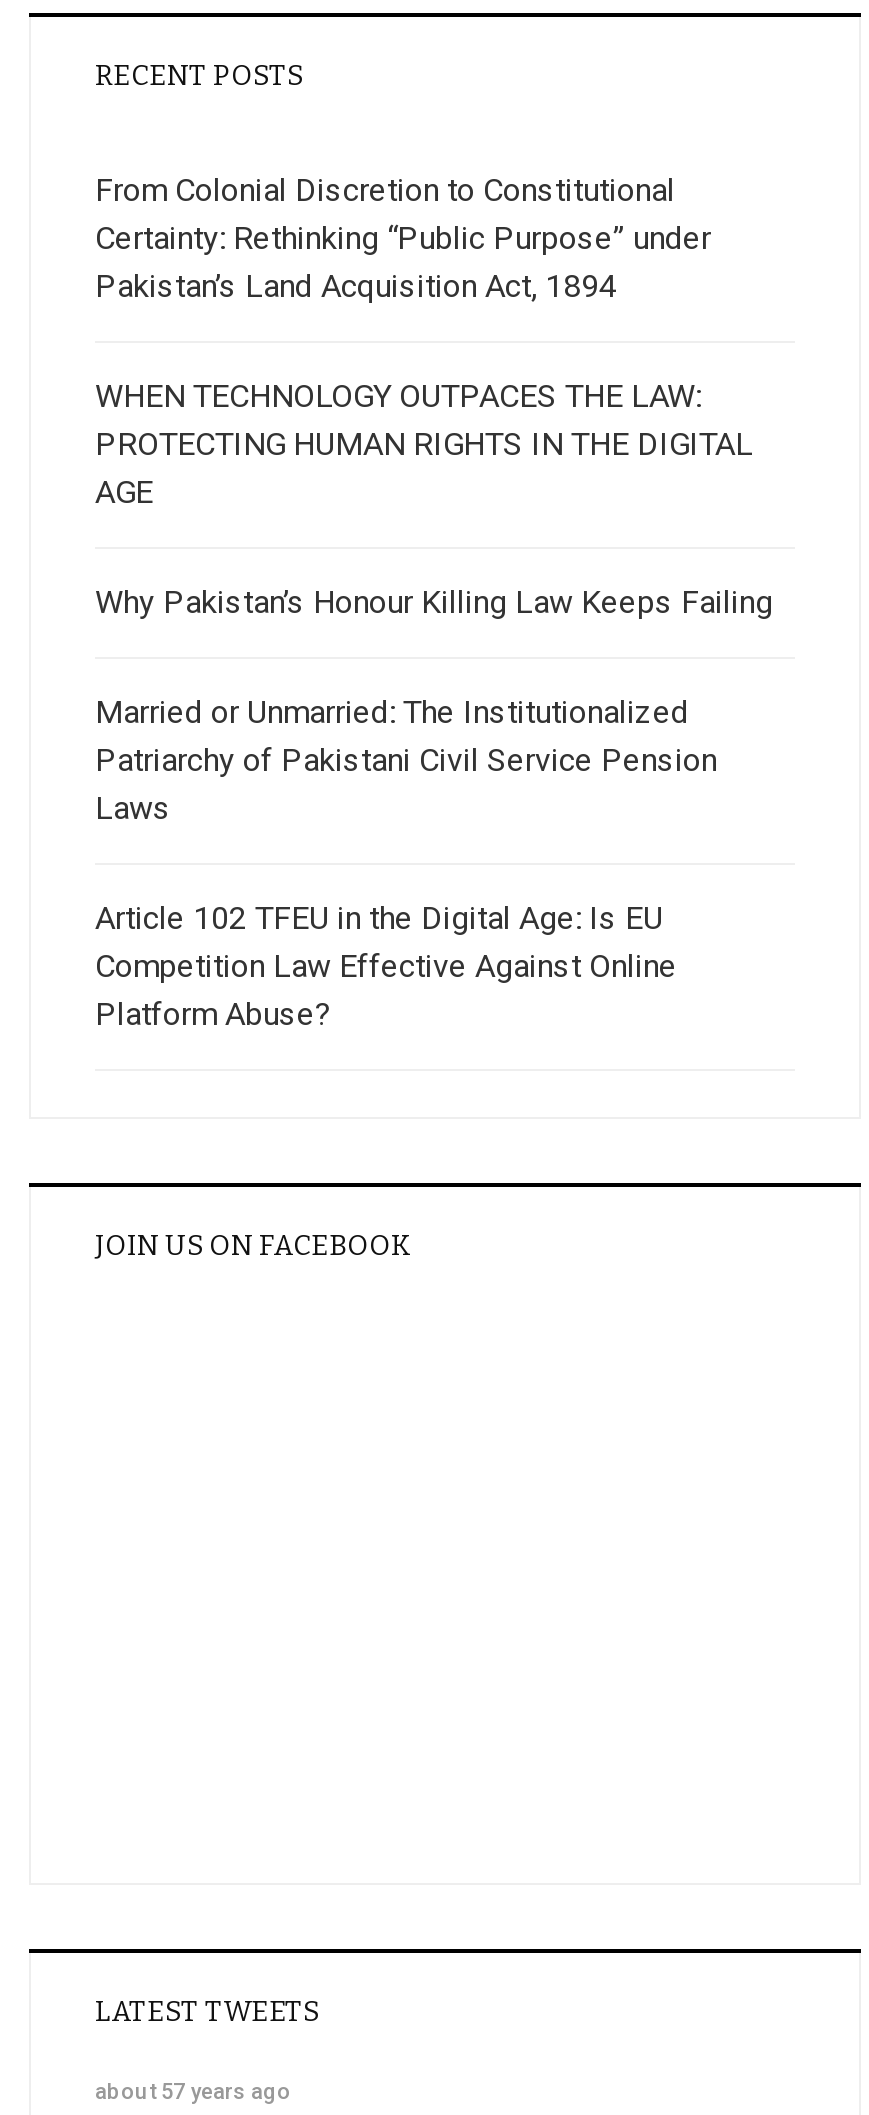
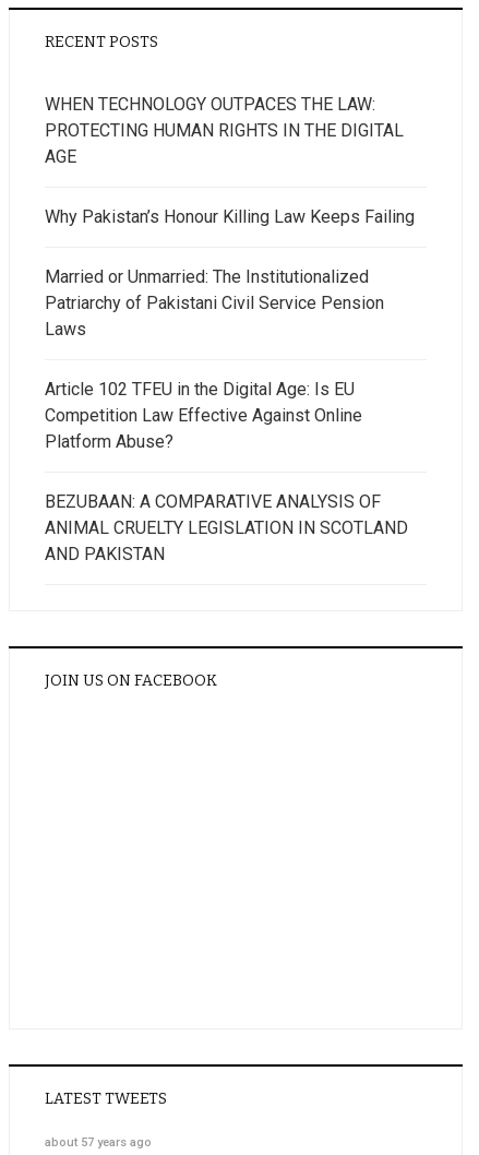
- From Colonial Discretion to Constitutional
- Certainty: Rethinking “Public Purpose” under
- Pakistan’s Land Acquisition Act, 1894

moved up: WHEN TECHNOLOGY OUTPACES THE LAW: | PROTECTING HUMAN RIGHTS IN THE DIGITAL | AGE | ... | Competition Law Effective Against Online | Platform Abuse?

+ BEZUBAAN: A COMPARATIVE ANALYSIS OF
+ ANIMAL CRUELTY LEGISLATION IN SCOTLAND
+ AND PAKISTAN
